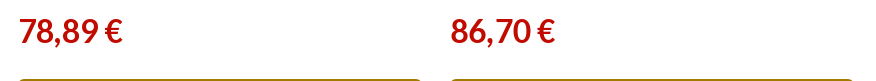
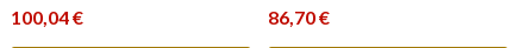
- 78,89 €
+ 100,04 €
